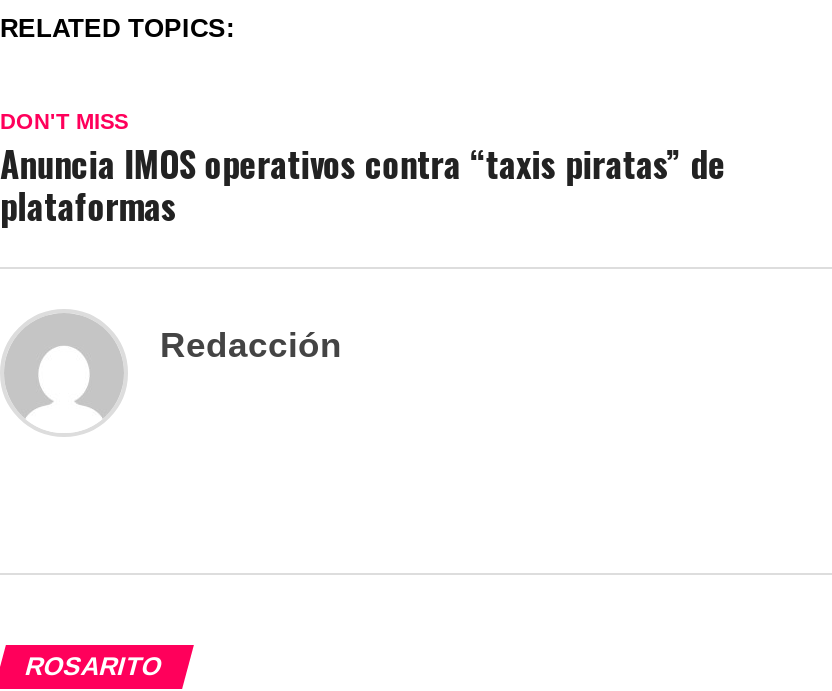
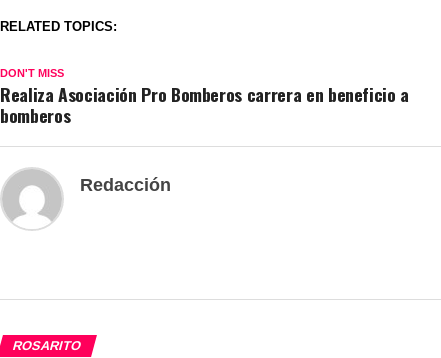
- Anuncia IMOS operativos contra “taxis piratas” de
- plataformas
+ Realiza Asociación Pro Bomberos carrera en beneficio a
+ bomberos
